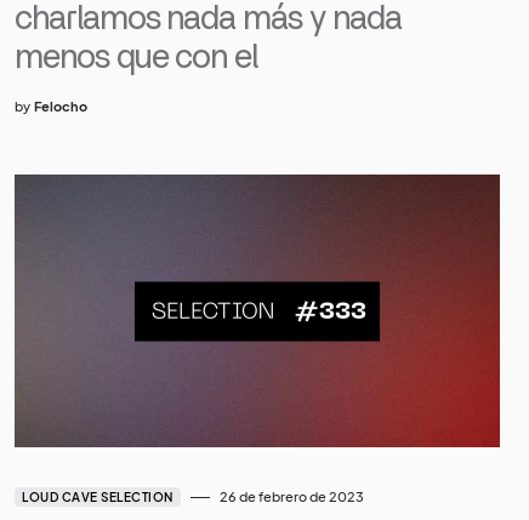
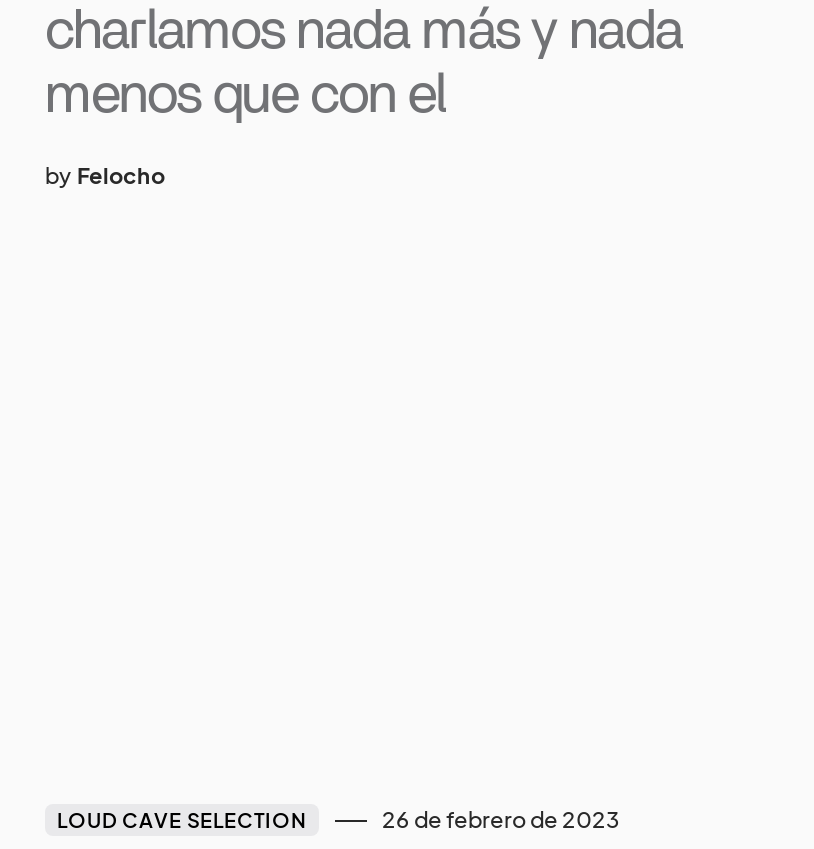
- [image]
